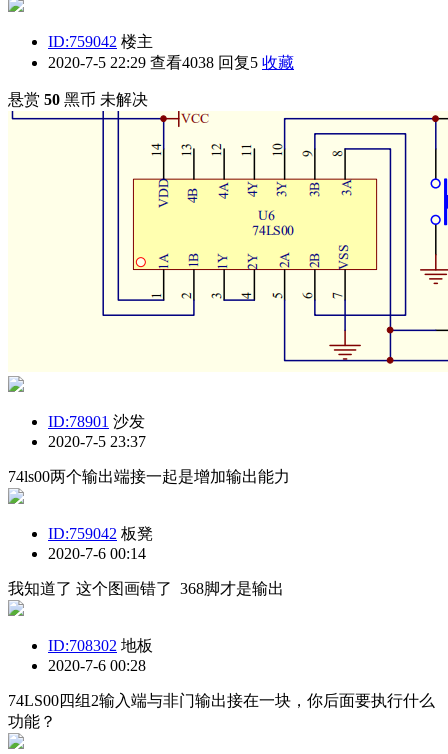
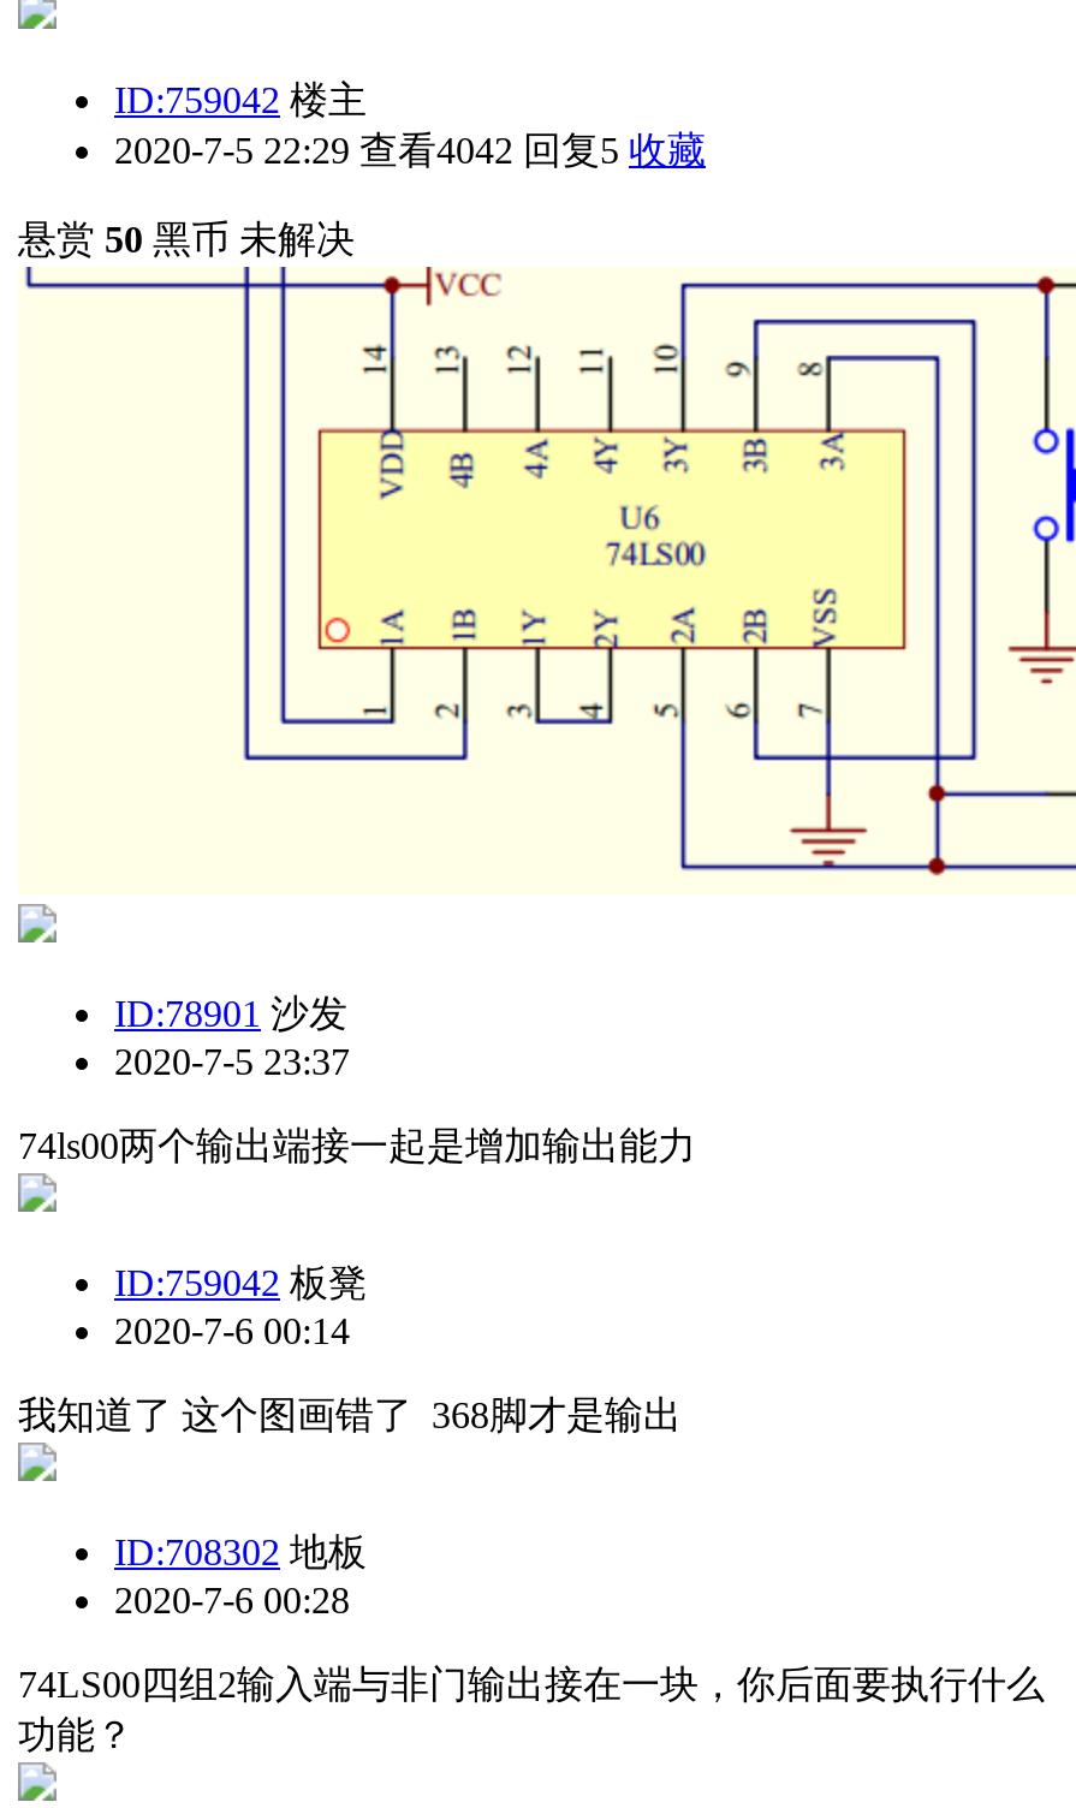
- 2020-7-5 22:29 查看4038 回复5收藏
+ 2020-7-5 22:29 查看4042 回复5收藏
